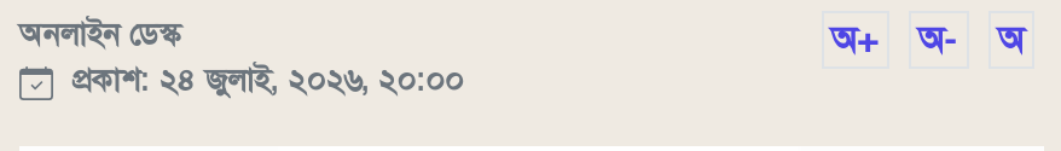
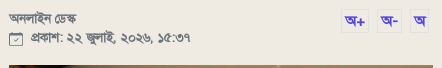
- প্রকাশ: ২৪ জুলাই, ২০২৬, ২০:০০
+ প্রকাশ: ২২ জুলাই, ২০২৬, ১৫:৩৭
